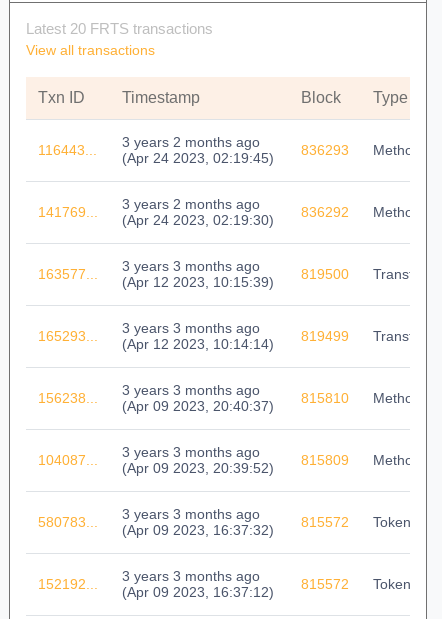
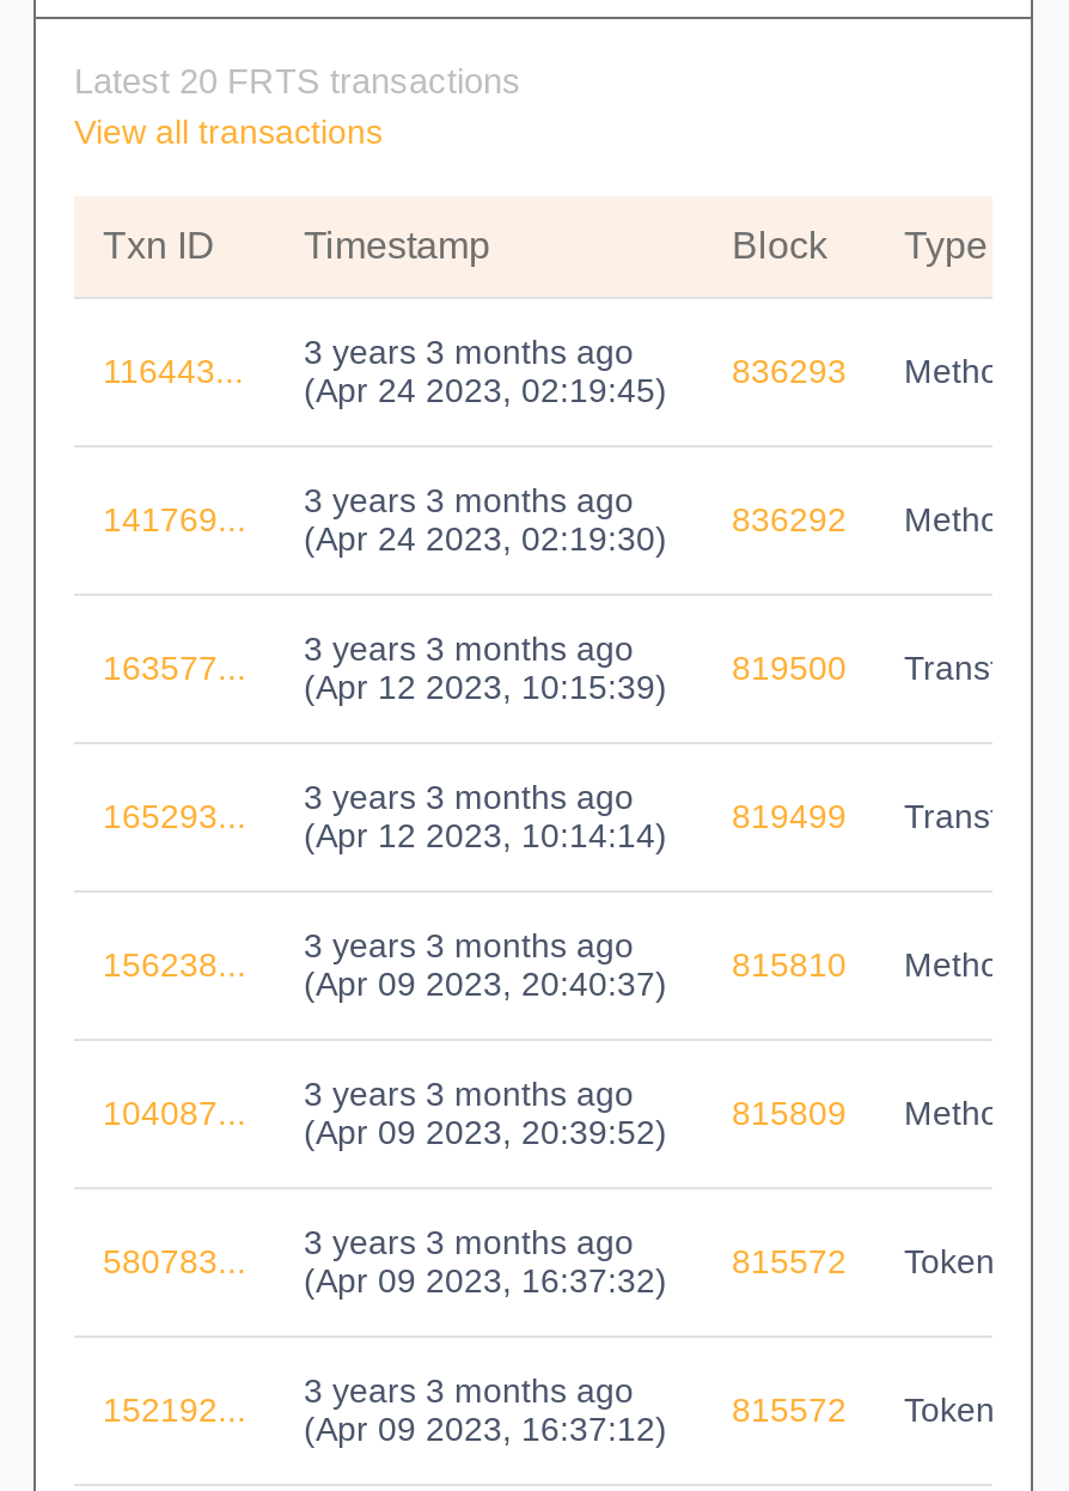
- 3 years 2 months ago
+ 3 years 3 months ago

- 3 years 2 months ago
+ 3 years 3 months ago
